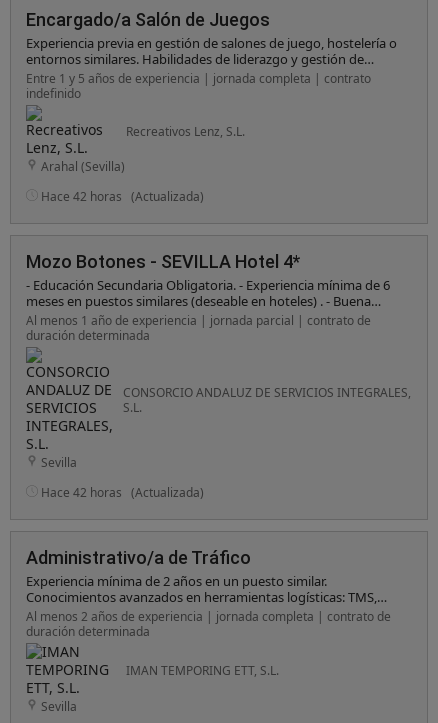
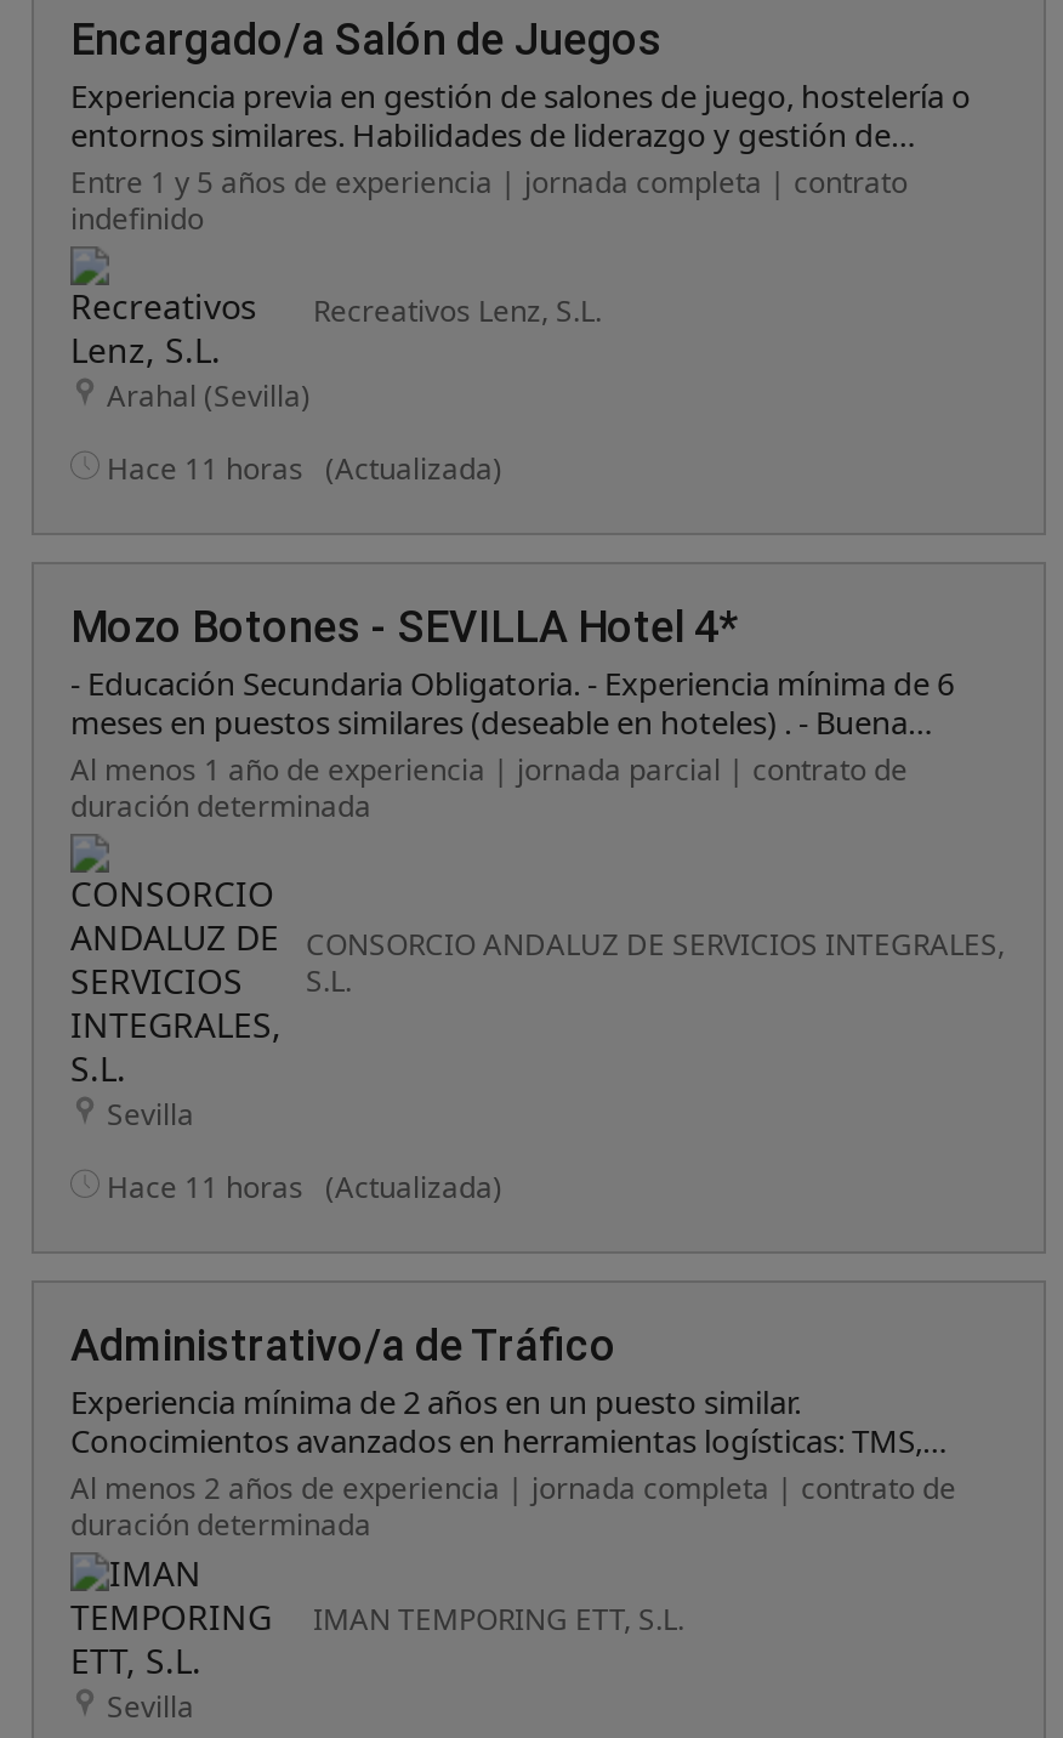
- Hace 42 horas (Actualizada)
+ Hace 11 horas (Actualizada)

- Hace 42 horas (Actualizada)
+ Hace 11 horas (Actualizada)
